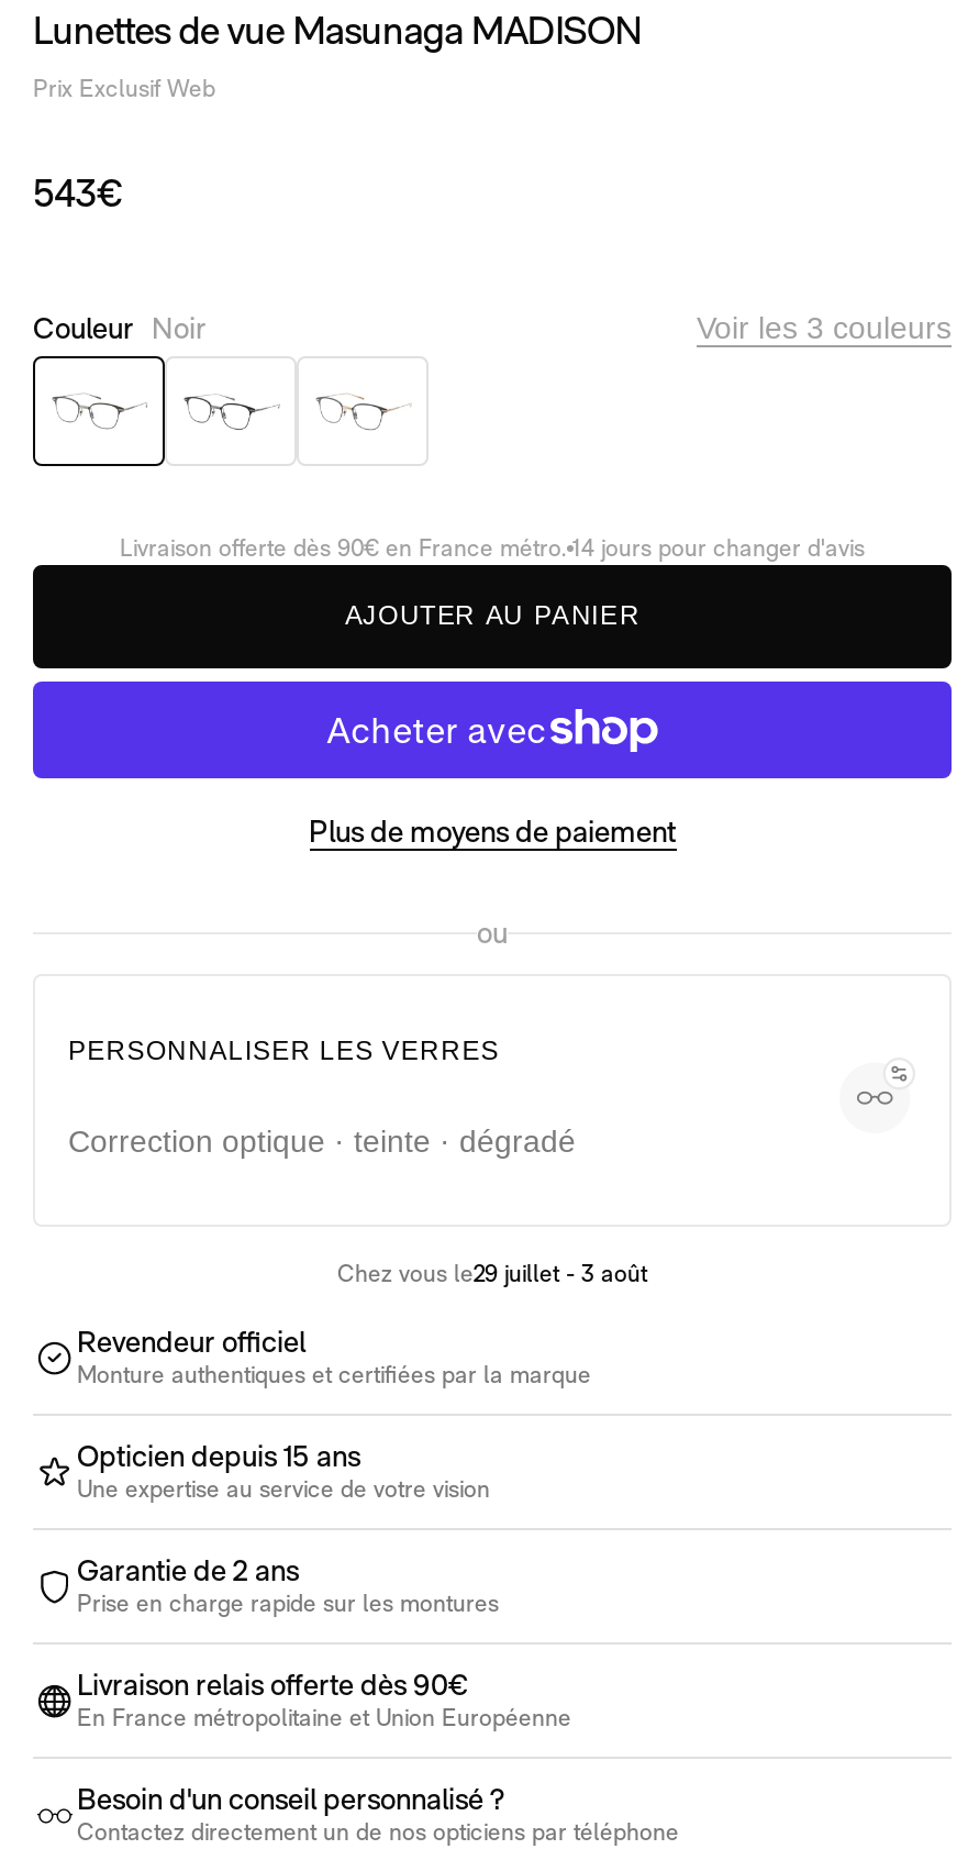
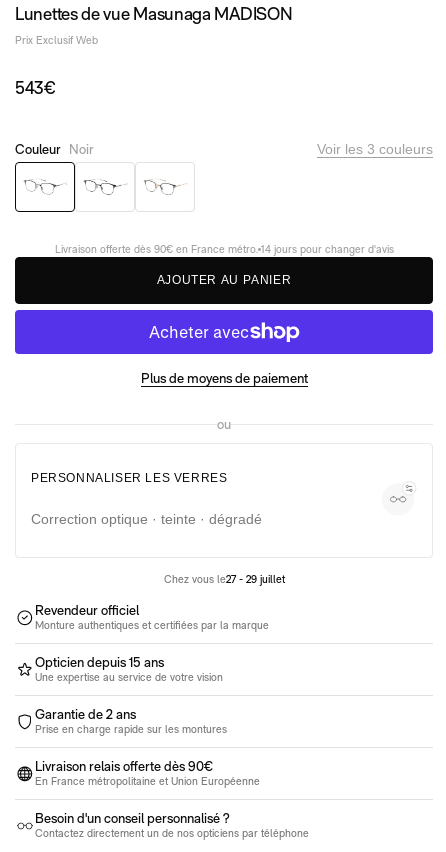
- Chez vous le29 juillet - 3 août
+ Chez vous le27 - 29 juillet
